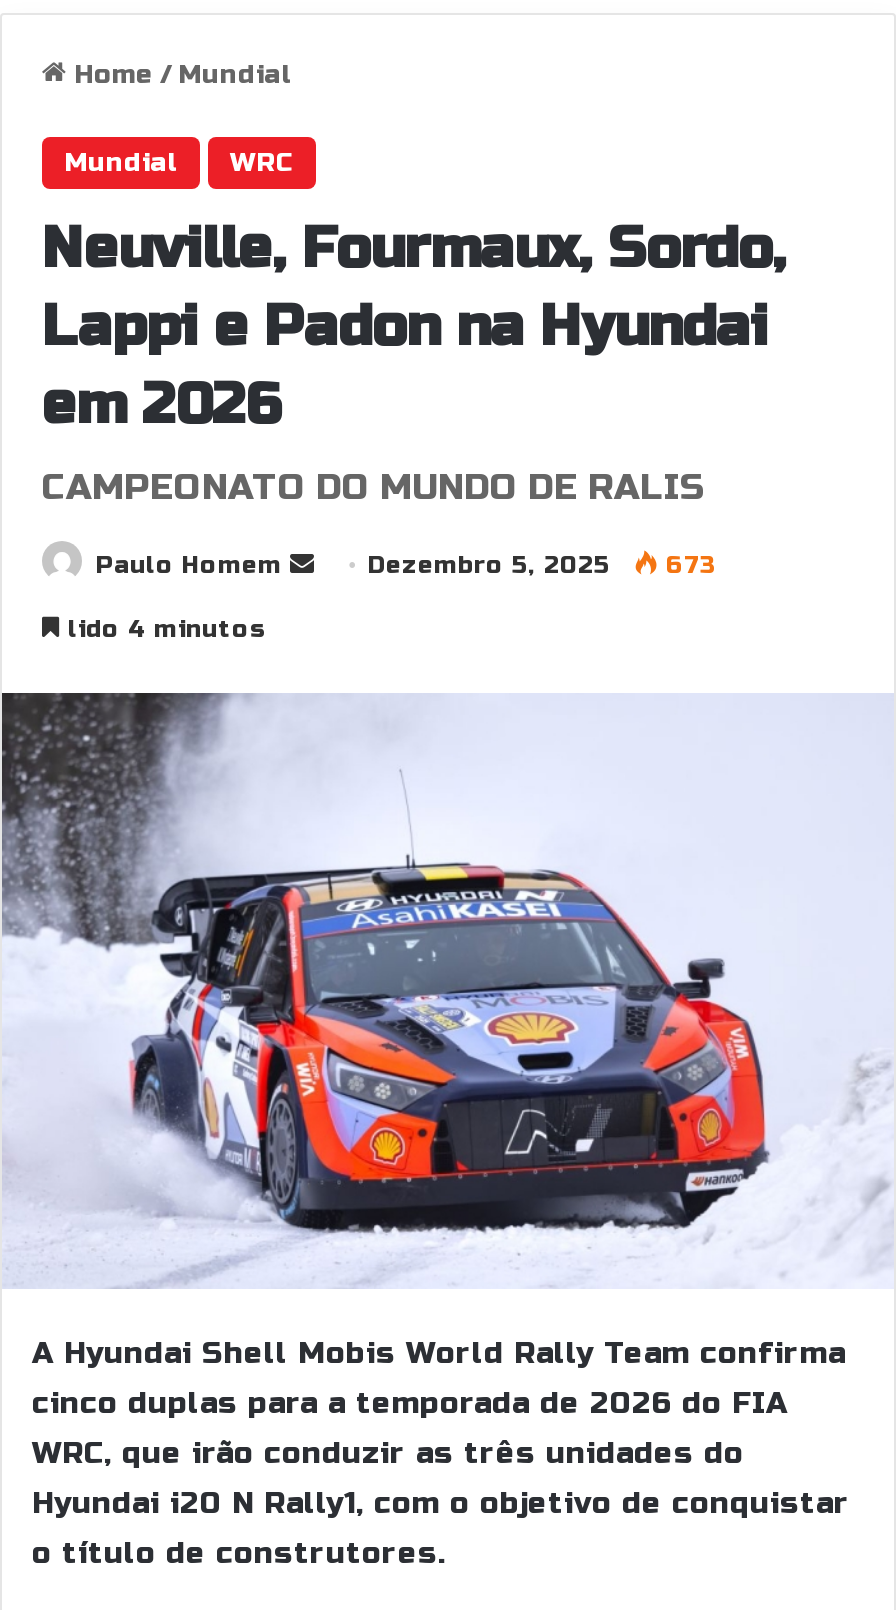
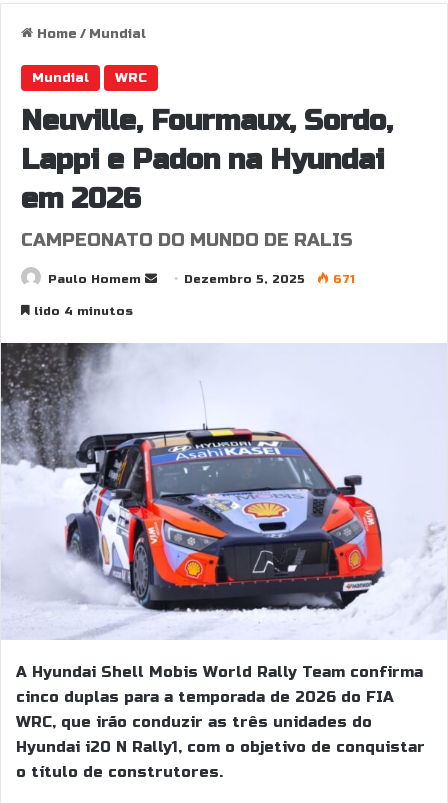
- 673
+ 671
